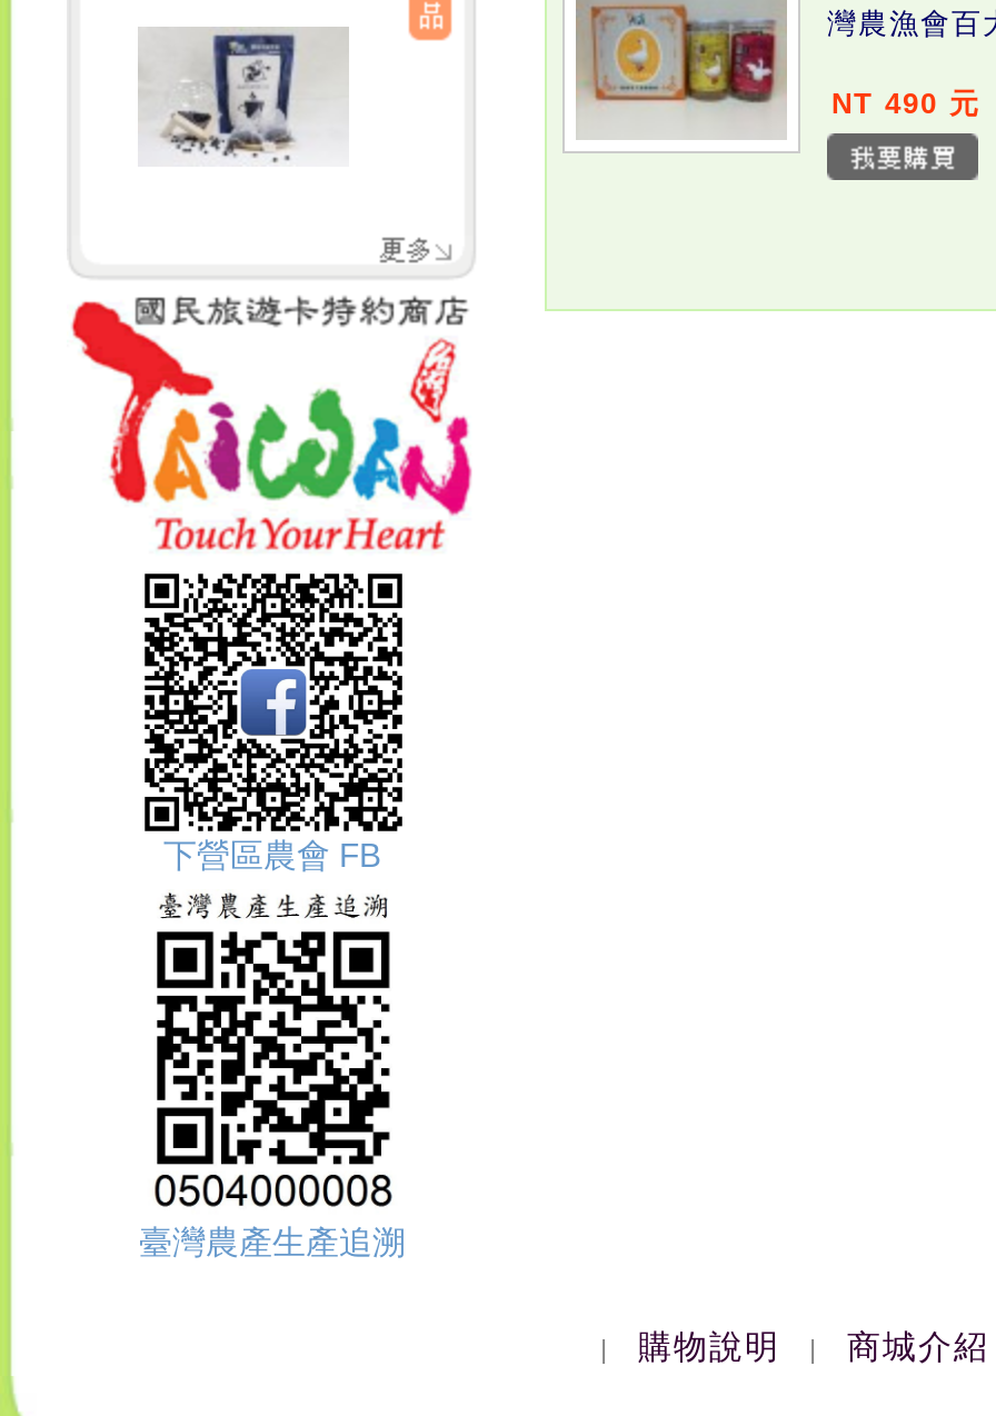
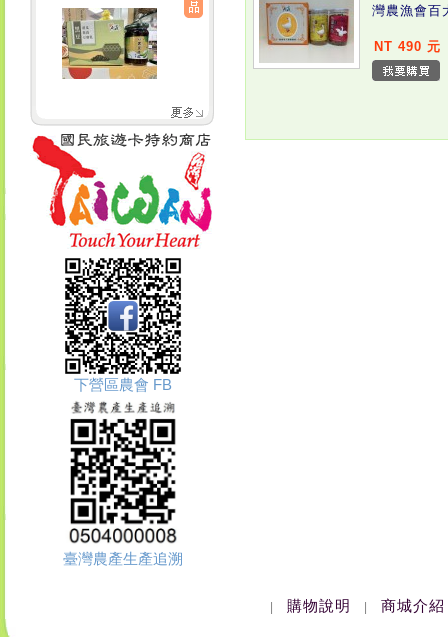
- [image]
+ [image]
